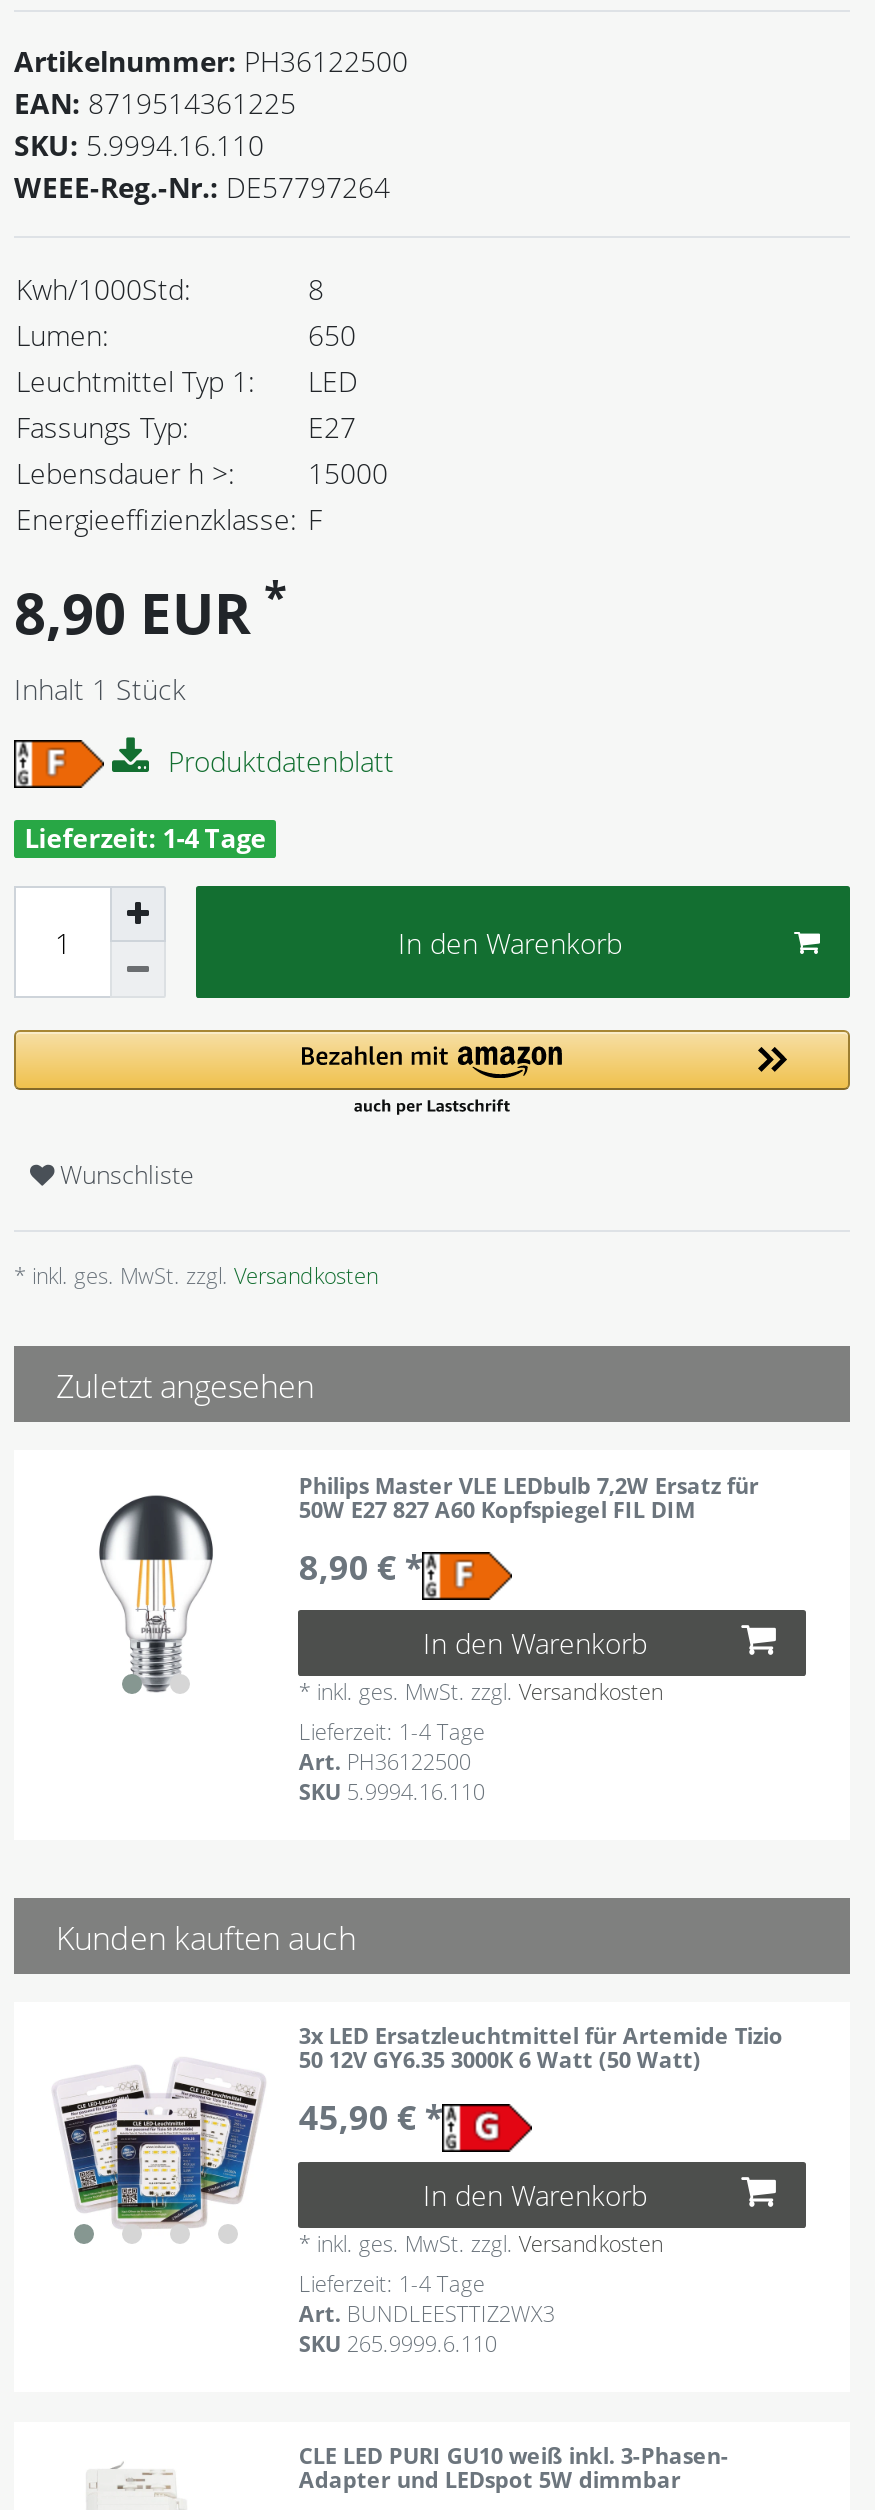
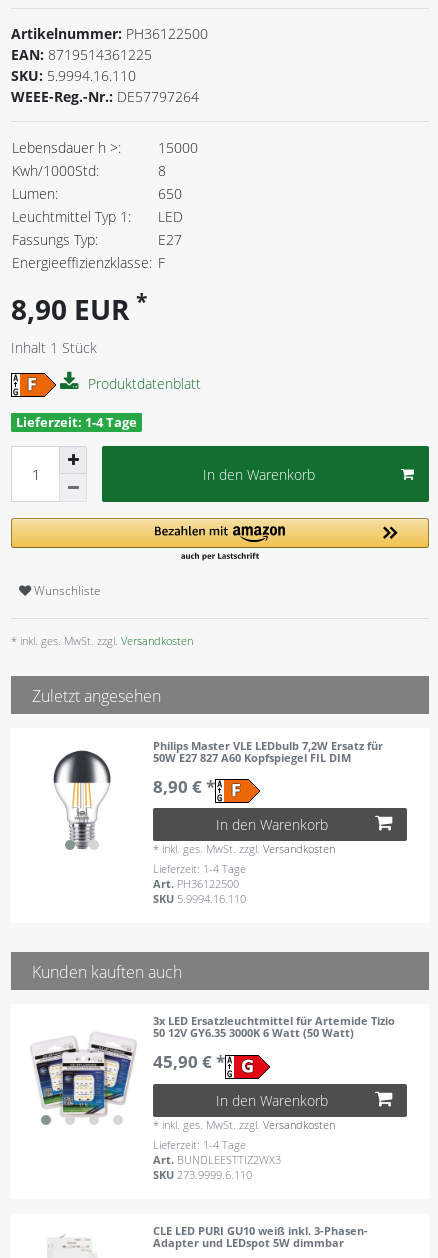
moved down: Kwh/1000Std: | 8 | Lumen: | 650 | Leuchtmittel Typ 1: | LED | Fassungs Typ: | E27

moved up: Lebensdauer h >: | 15000

- SKU 265.9999.6.110
+ SKU 273.9999.6.110
